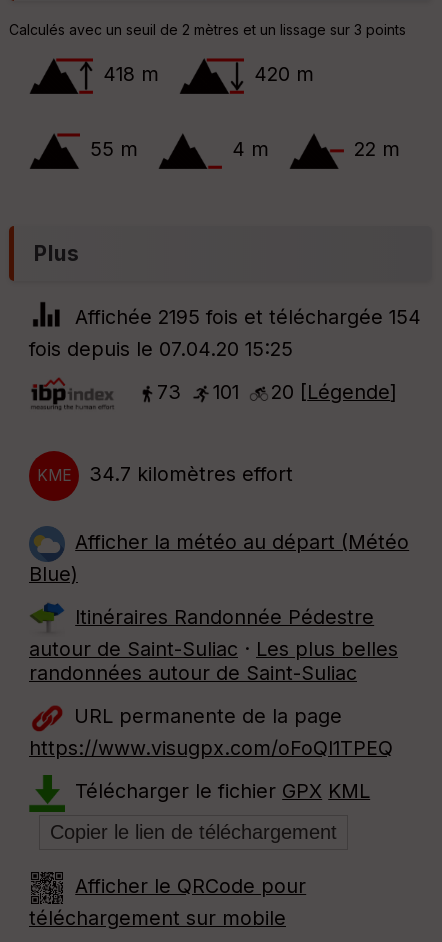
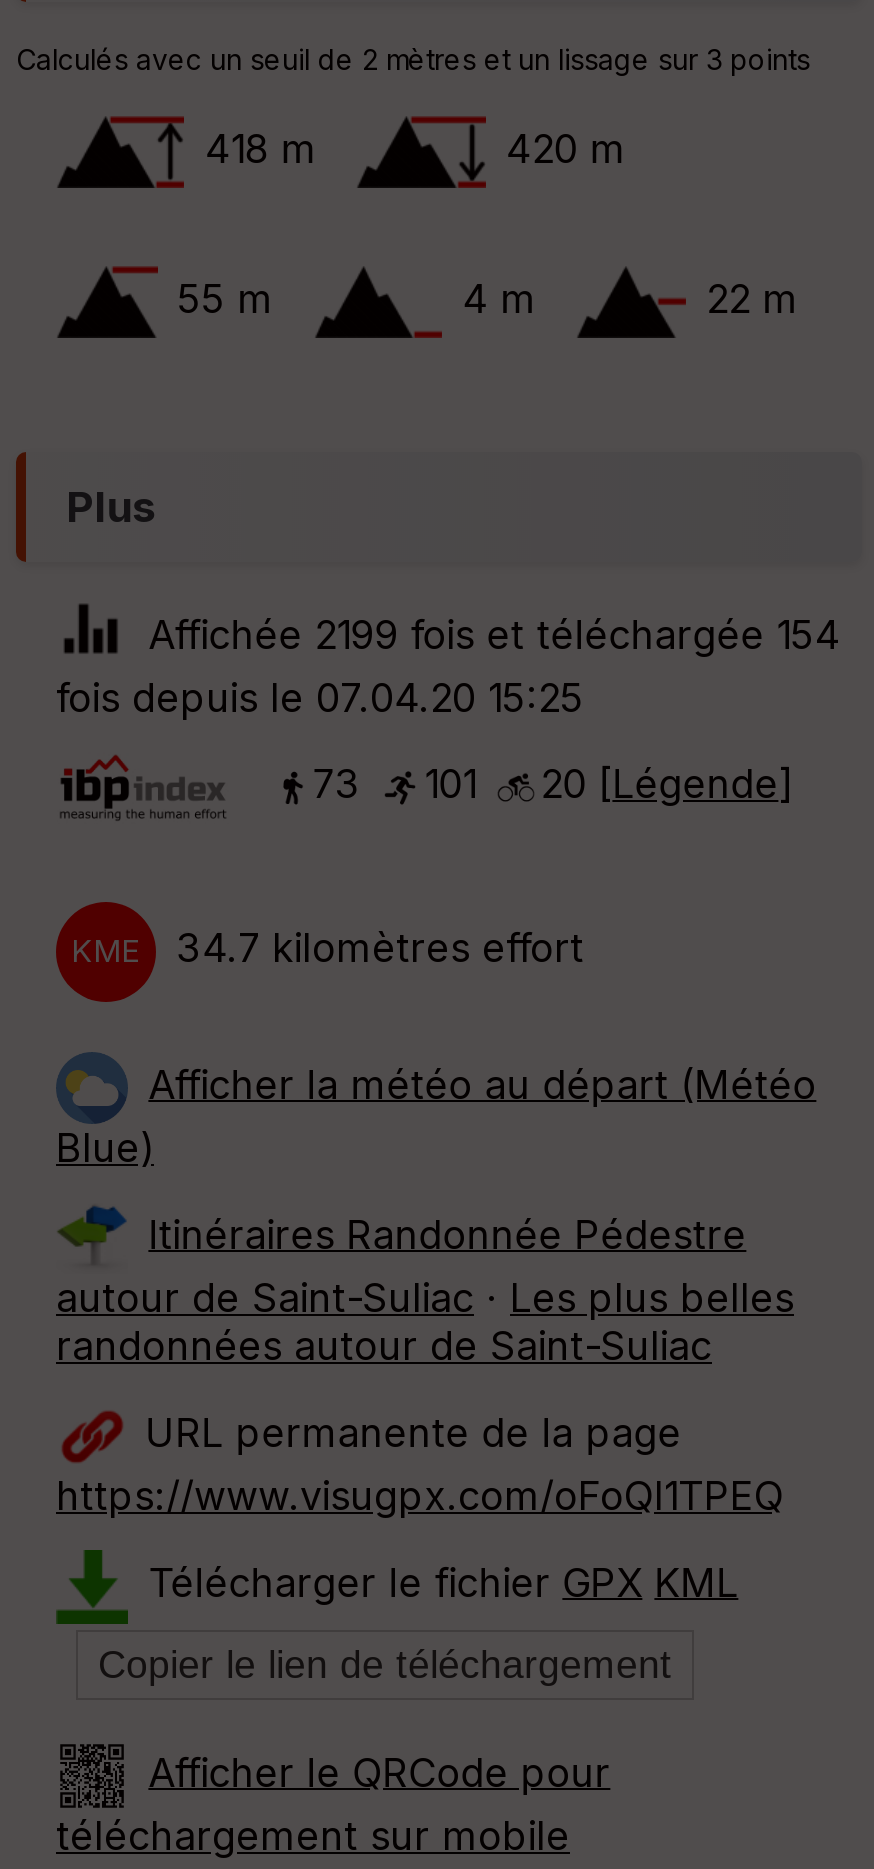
- Affichée 2195 fois et téléchargée 154
+ Affichée 2199 fois et téléchargée 154
